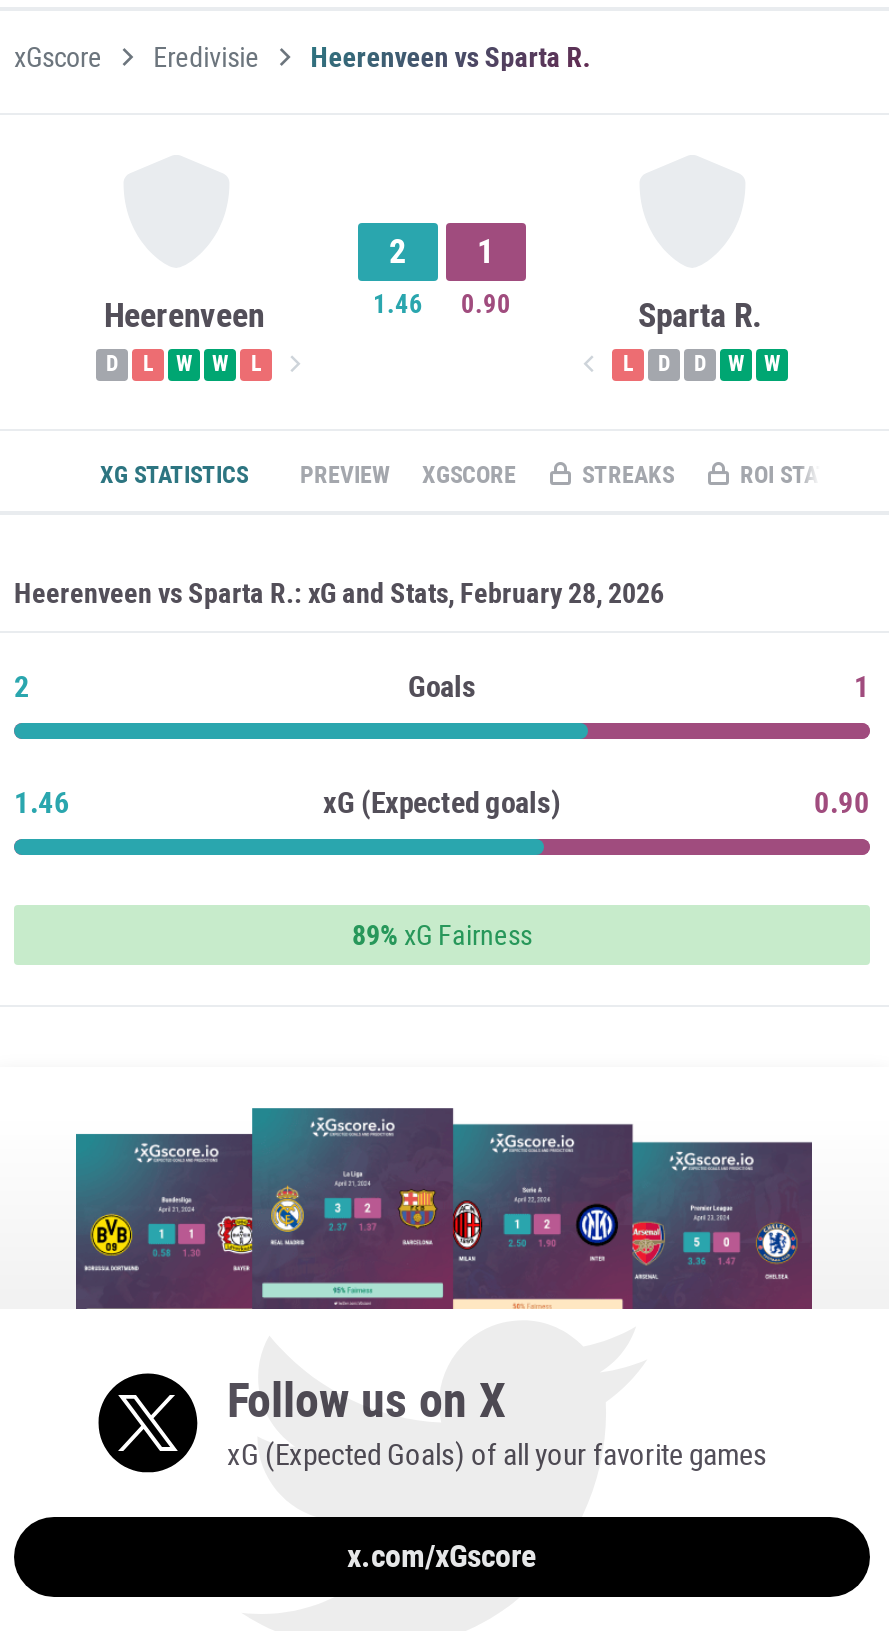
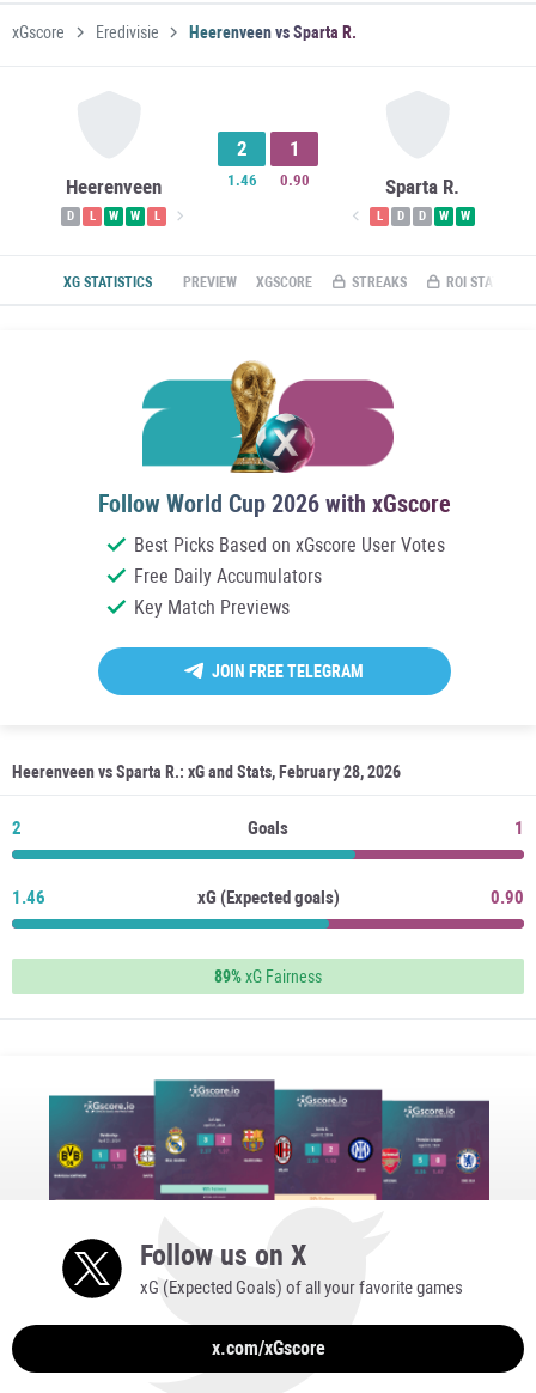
+ [image]
+ Follow World Cup 2026 with xGscore
+ Best Picks Based on xGscore User Votes
+ Free Daily Accumulators
+ Key Match Previews
+ JOIN FREE TELEGRAM
